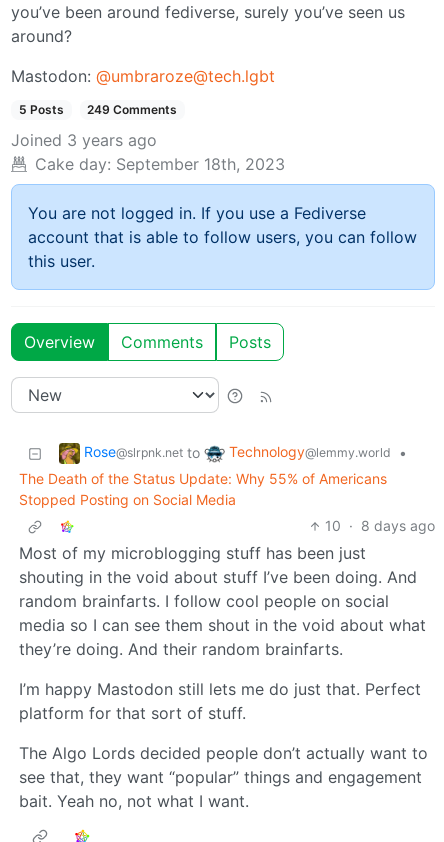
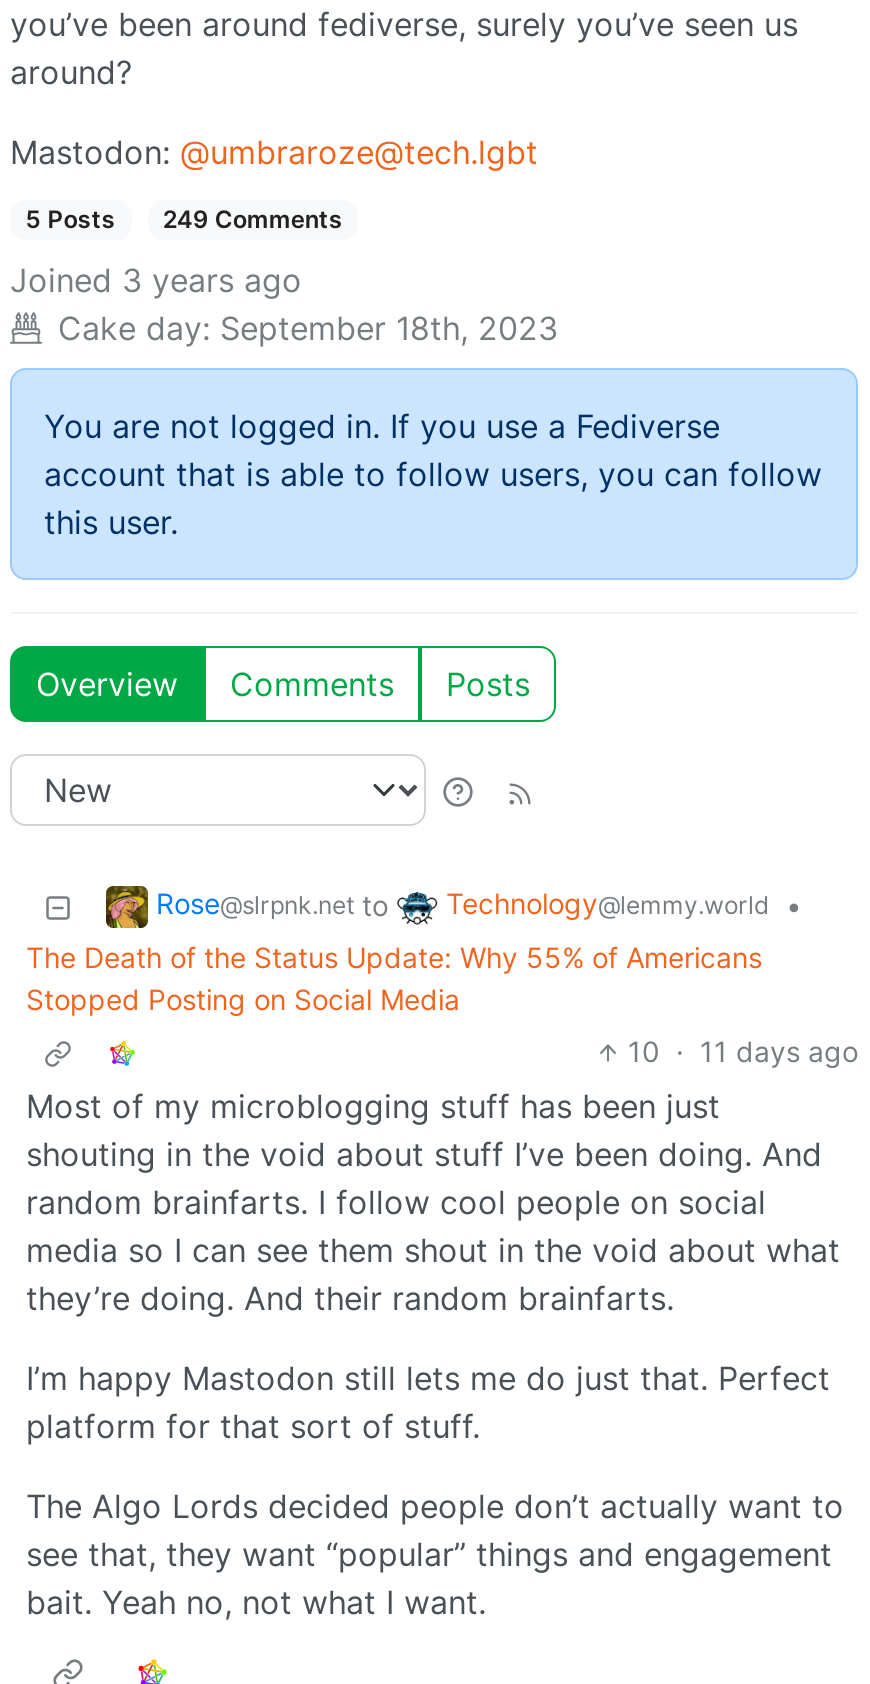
- 10 · 8 days ago
+ 10 · 11 days ago
